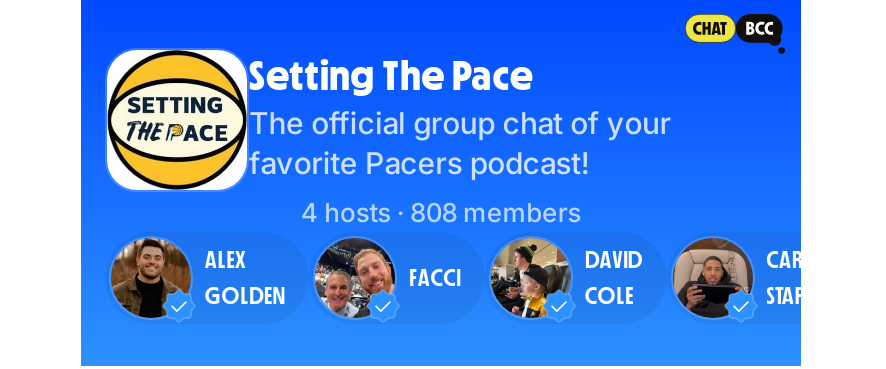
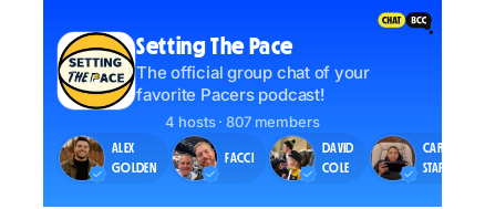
- 4 hosts · 808 members
+ 4 hosts · 807 members
